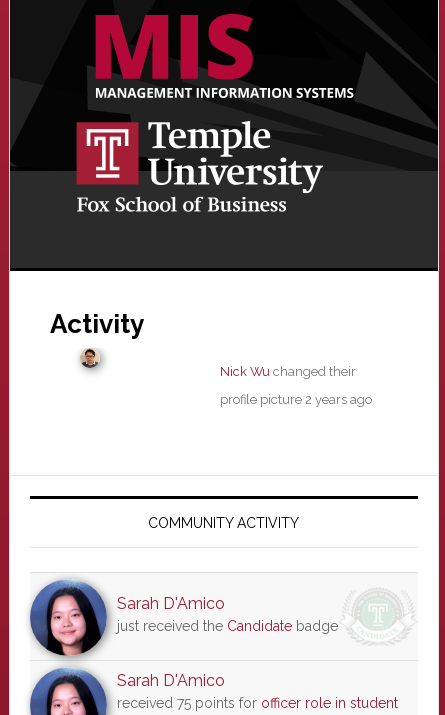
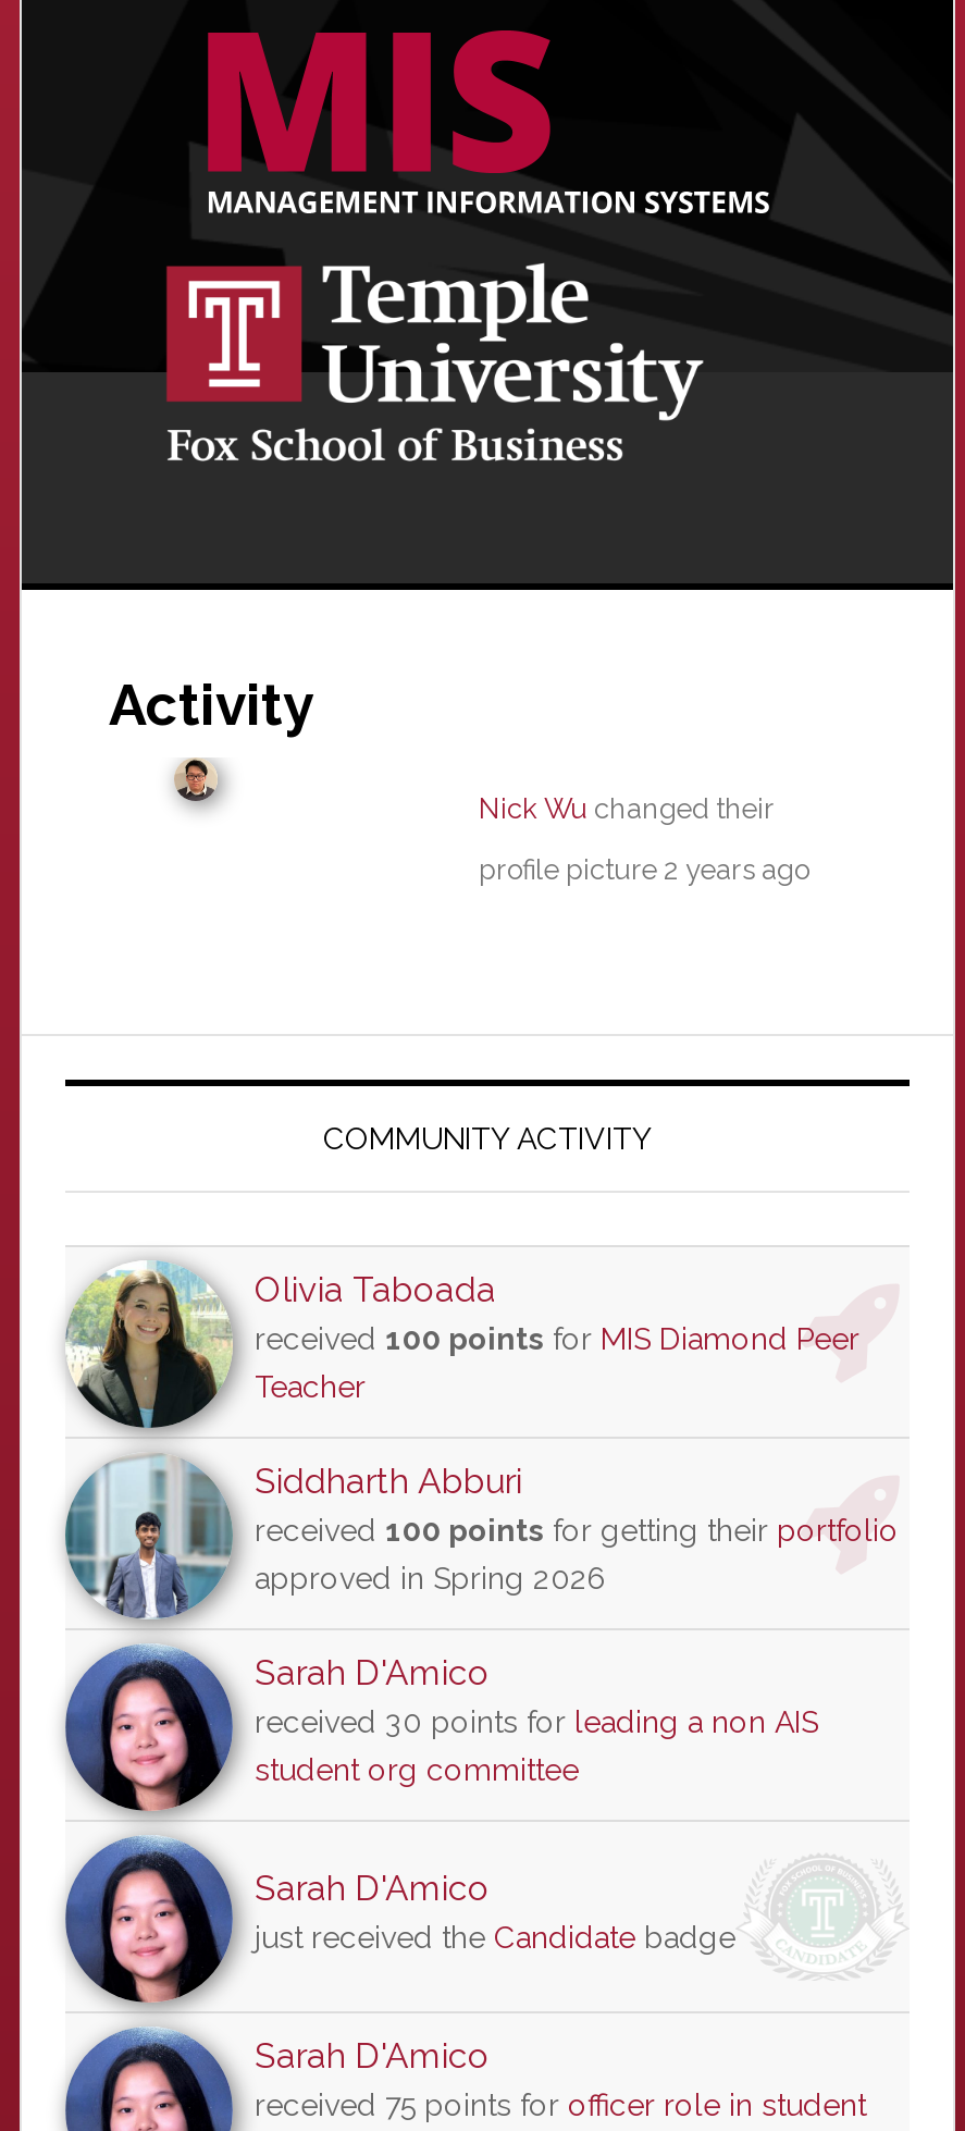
+ [image]
+ Olivia Taboada
+ received 100 points for MIS Diamond Peer
+ Teacher
+ Siddharth Abburi
+ received 100 points for getting their portfolio
+ approved in Spring 2026
+ Sarah D'Amico
+ received 30 points for leading a non AIS
+ student org committee

+ [image]
